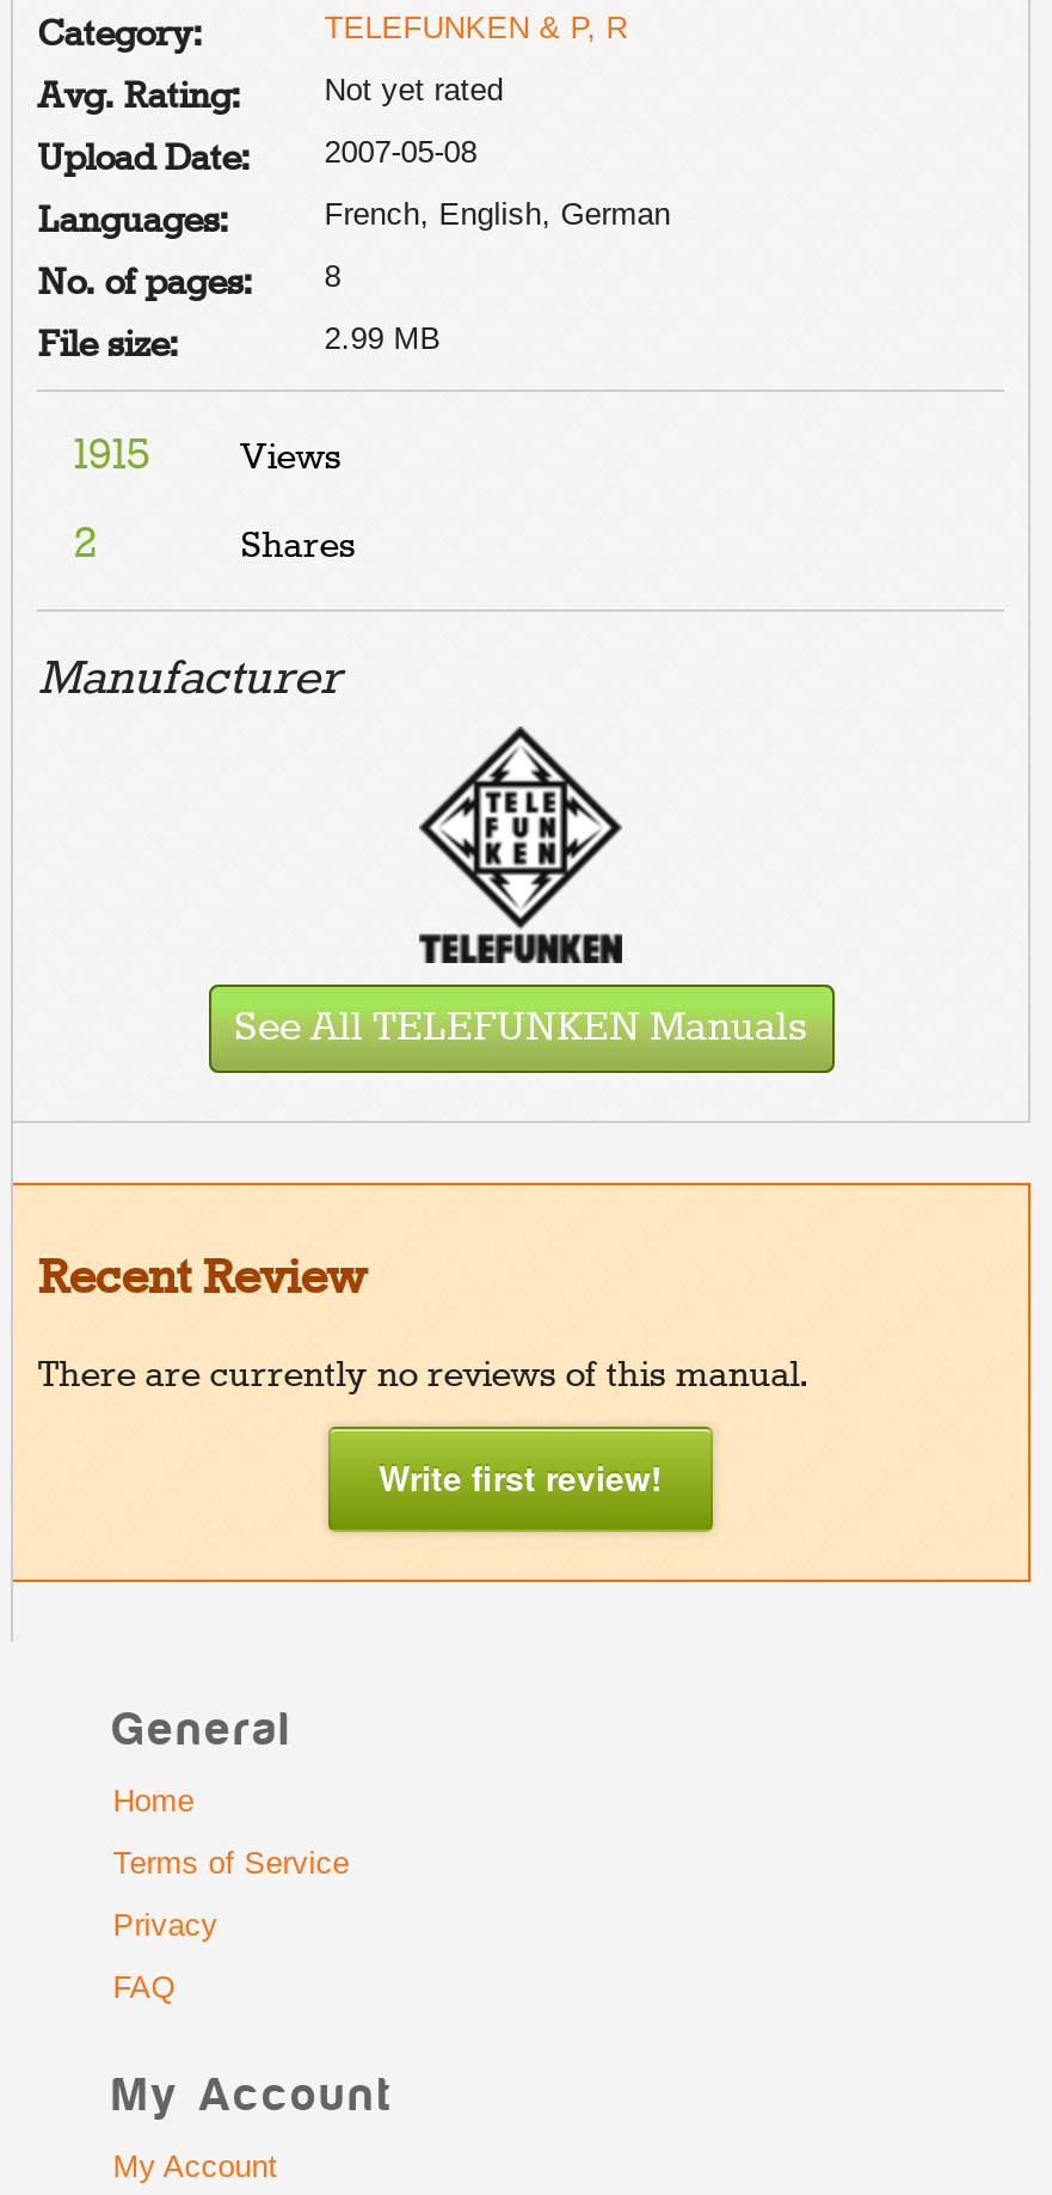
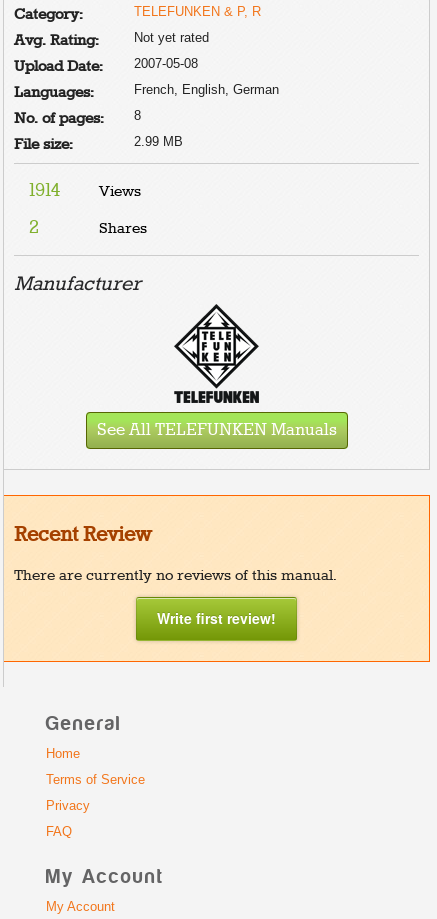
- 1915
+ 1914
